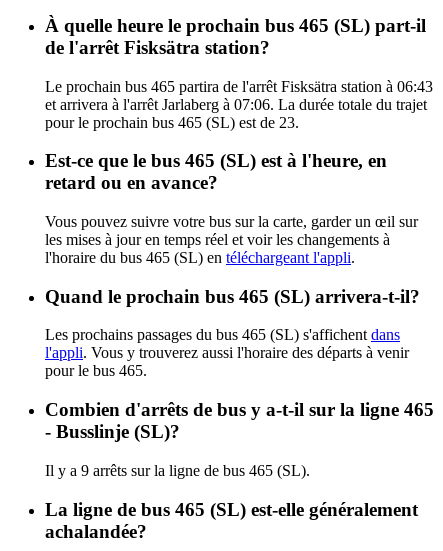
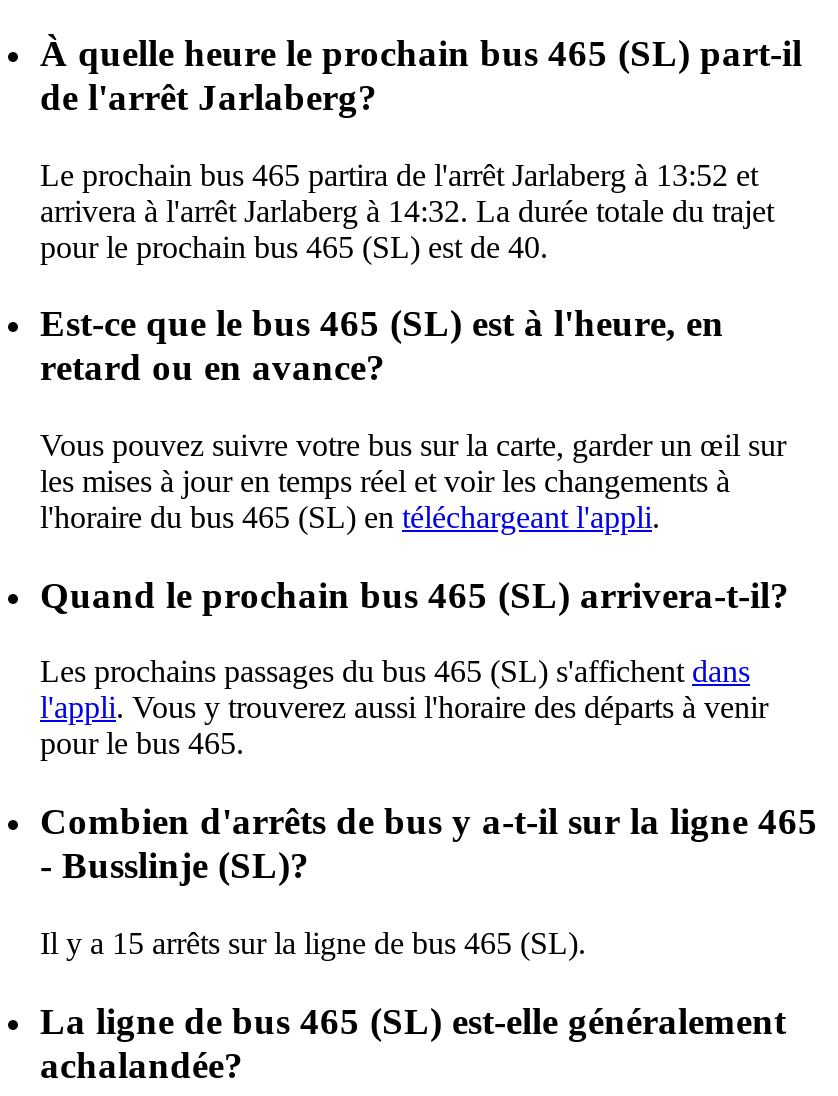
- de l'arrêt Fisksätra station?
+ de l'arrêt Jarlaberg?

- Le prochain bus 465 partira de l'arrêt Fisksätra station à 06:43
- et arrivera à l'arrêt Jarlaberg à 07:06. La durée totale du trajet
- pour le prochain bus 465 (SL) est de 23.
+ Le prochain bus 465 partira de l'arrêt Jarlaberg à 13:52 et
+ arrivera à l'arrêt Jarlaberg à 14:32. La durée totale du trajet
+ pour le prochain bus 465 (SL) est de 40.

- Il y a 9 arrêts sur la ligne de bus 465 (SL).
+ Il y a 15 arrêts sur la ligne de bus 465 (SL).
